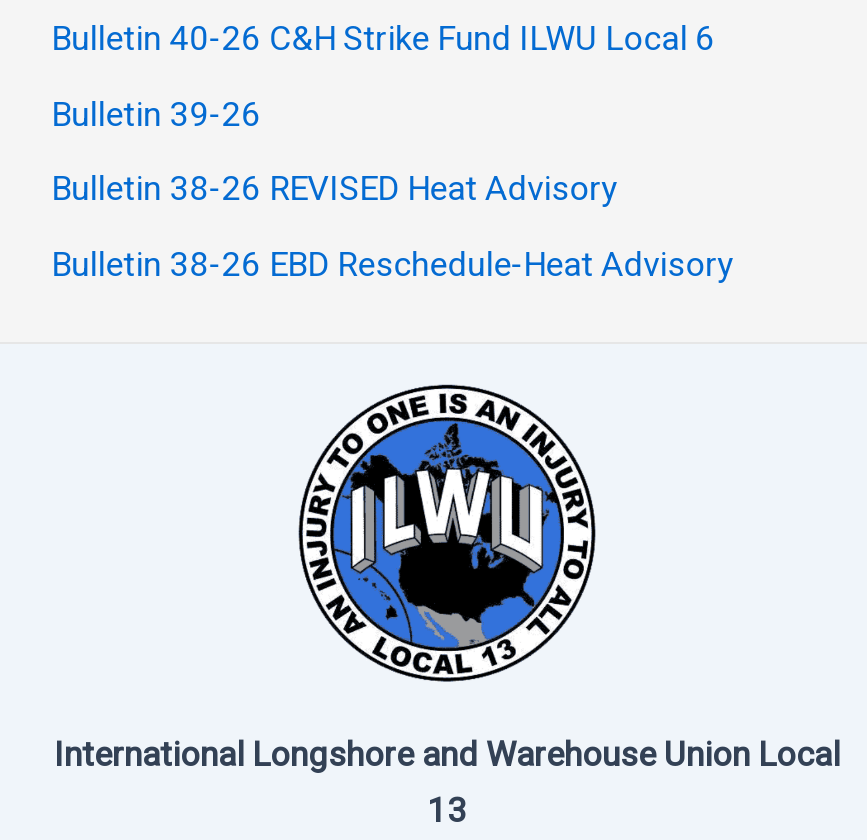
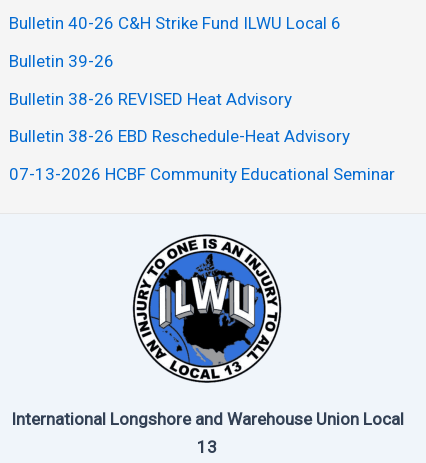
+ 07-13-2026 HCBF Community Educational Seminar
